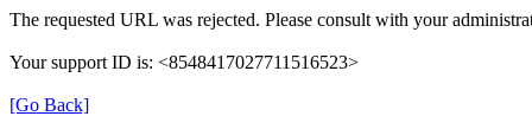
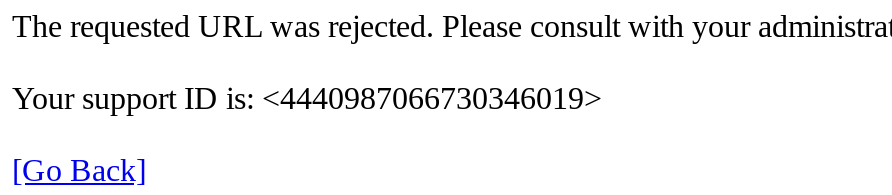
- Your support ID is: <8548417027711516523>
+ Your support ID is: <4440987066730346019>
